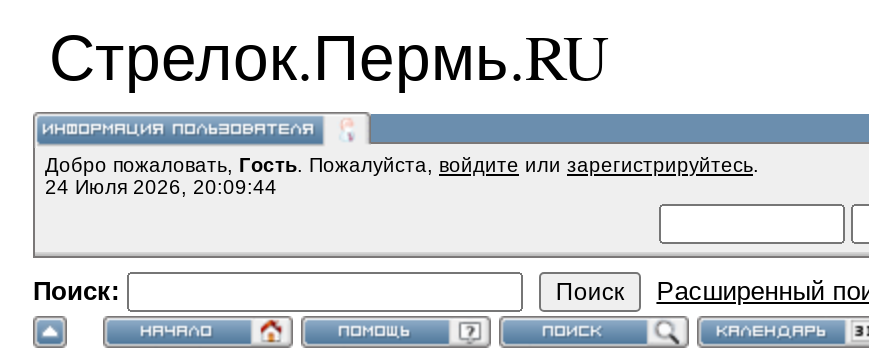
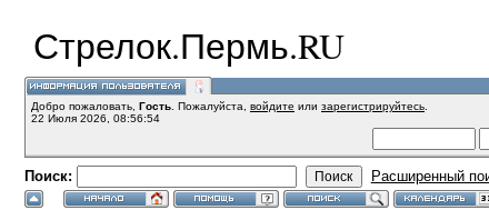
- 24 Июля 2026, 20:09:44
+ 22 Июля 2026, 08:56:54
